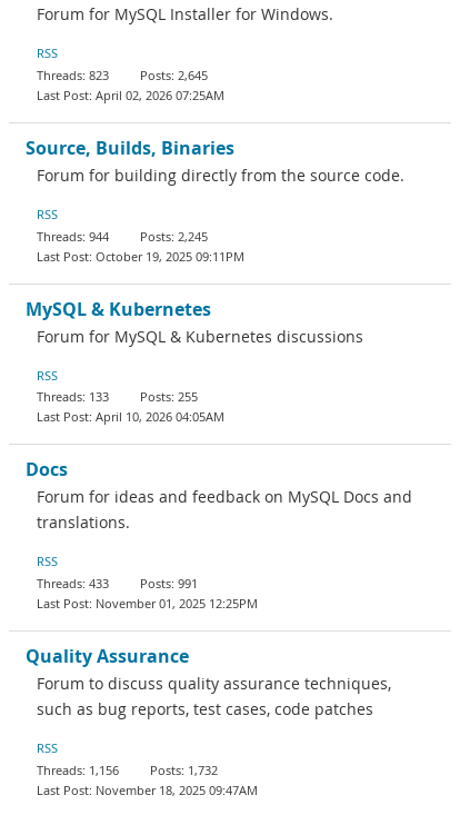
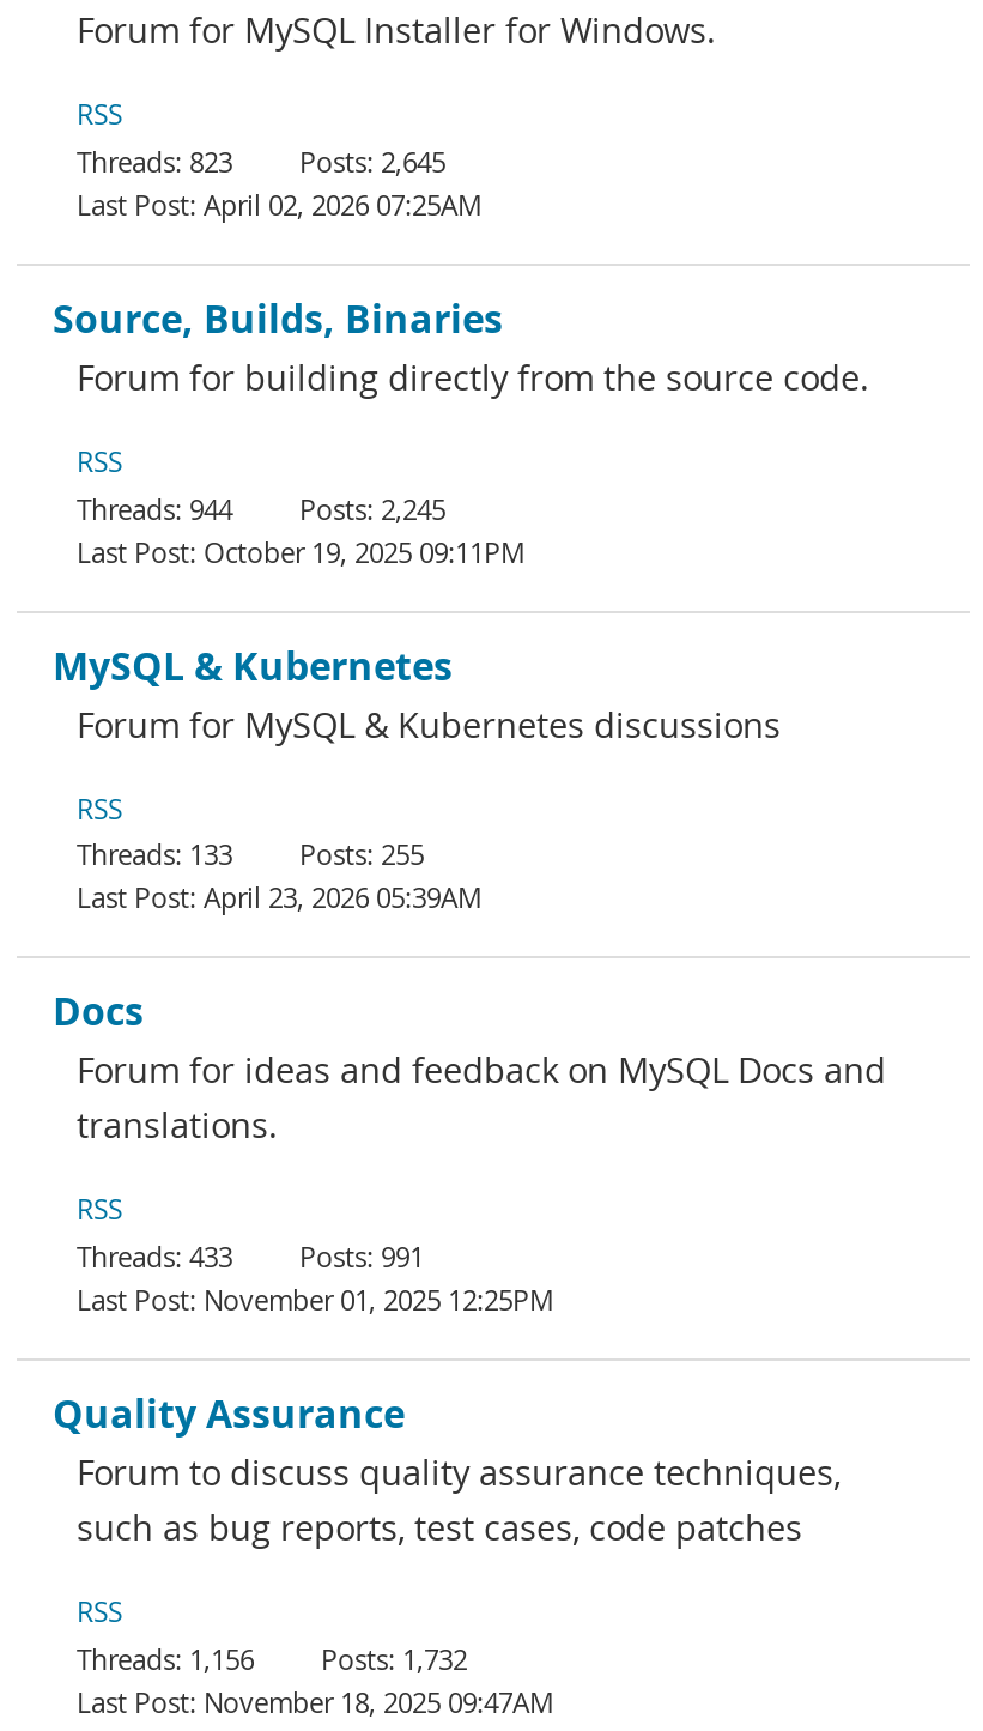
- April 10, 2026 04:05AM
+ April 23, 2026 05:39AM
